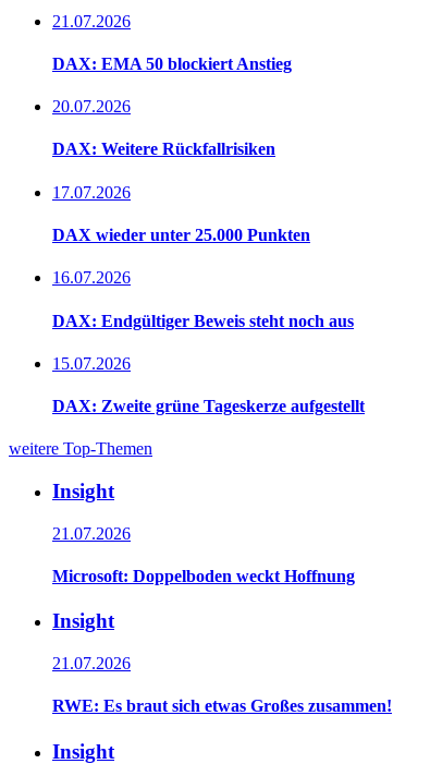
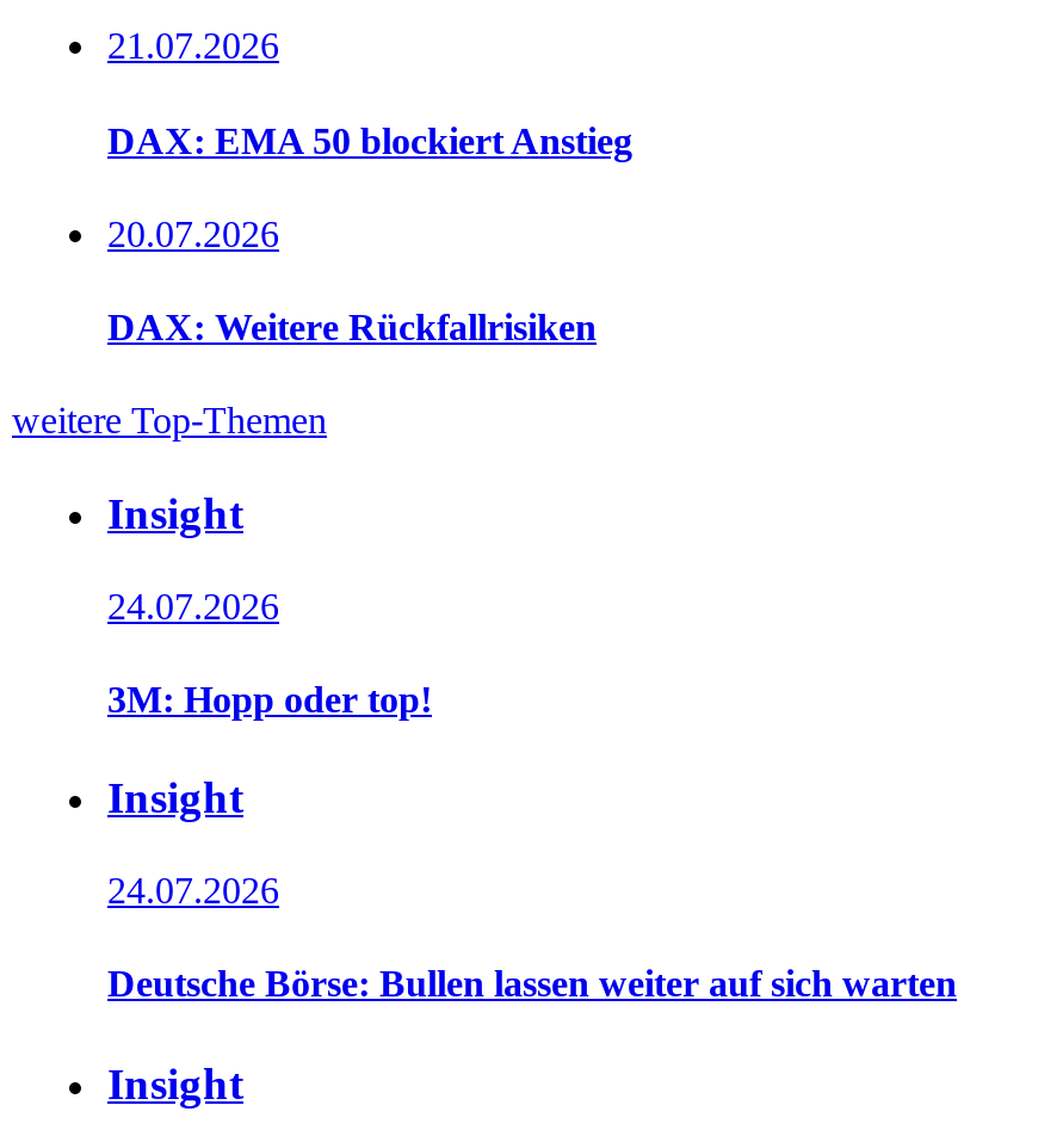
- 17.07.2026
- DAX wieder unter 25.000 Punkten
- 16.07.2026
- DAX: Endgültiger Beweis steht noch aus
- 15.07.2026
- DAX: Zweite grüne Tageskerze aufgestellt

- 21.07.2026
+ 24.07.2026

- Microsoft: Doppelboden weckt Hoffnung
+ 3M: Hopp oder top!

- 21.07.2026
+ 24.07.2026

- RWE: Es braut sich etwas Großes zusammen!
+ Deutsche Börse: Bullen lassen weiter auf sich warten
